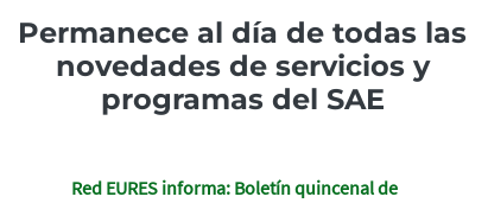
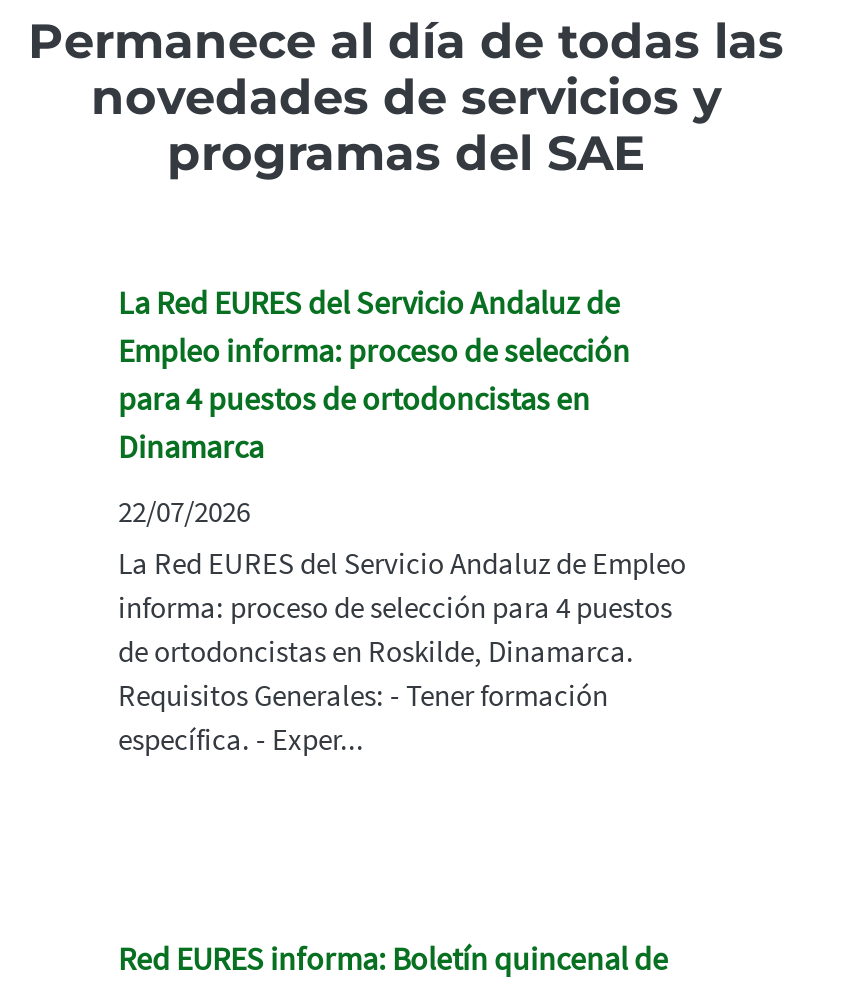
+ La Red EURES del Servicio Andaluz de
+ Empleo informa: proceso de selección
+ para 4 puestos de ortodoncistas en
+ Dinamarca
+ 22/07/2026
+ La Red EURES del Servicio Andaluz de Empleo
+ informa: proceso de selección para 4 puestos
+ de ortodoncistas en Roskilde, Dinamarca.
+ Requisitos Generales: - Tener formación
+ específica. - Exper...
